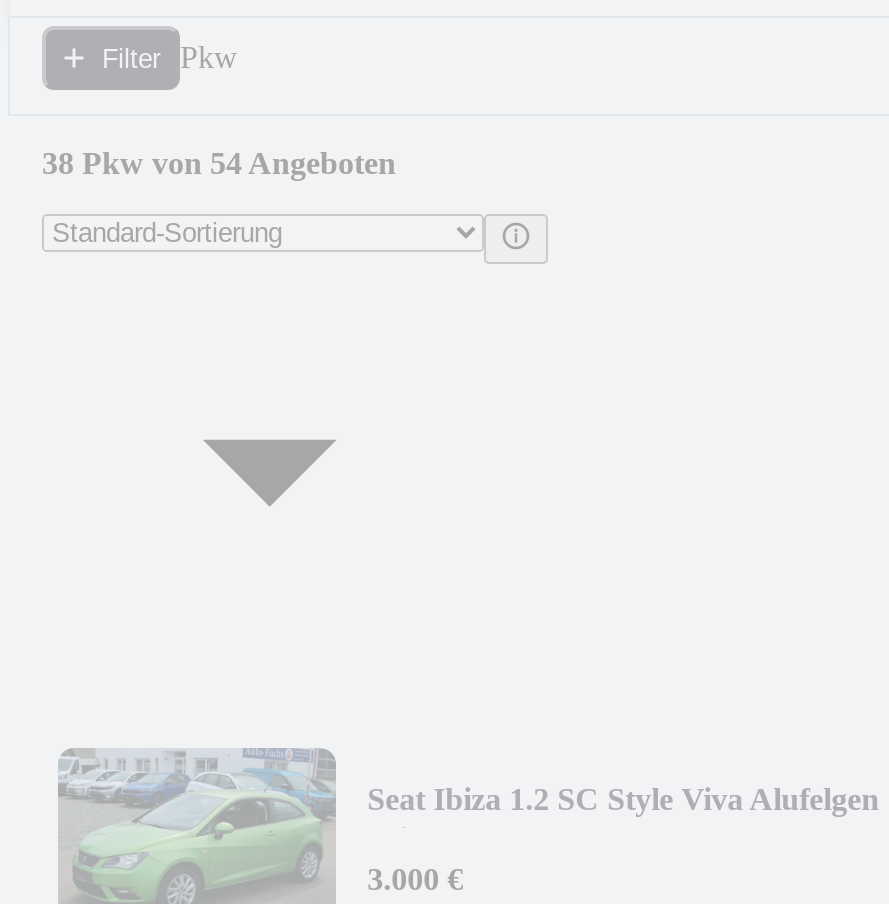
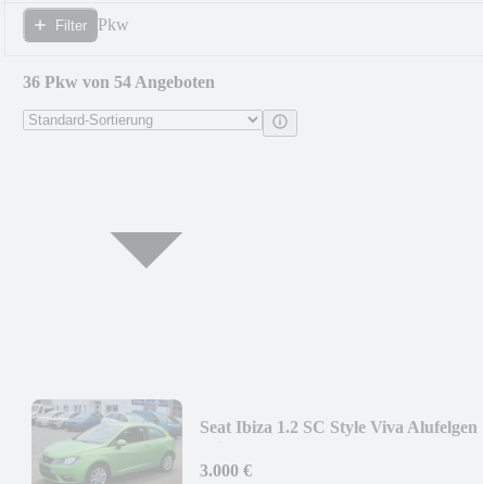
- 38 Pkw von 54 Angeboten
+ 36 Pkw von 54 Angeboten
